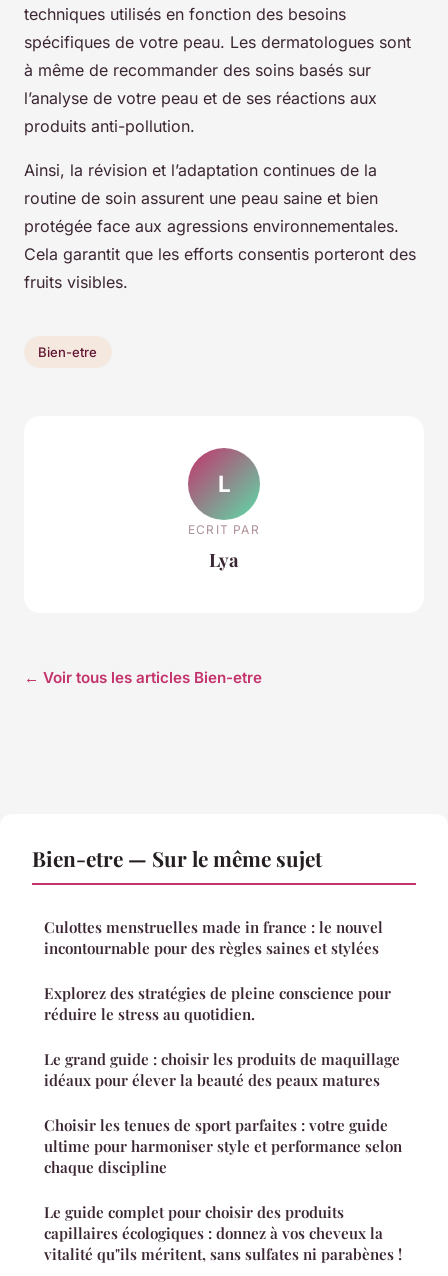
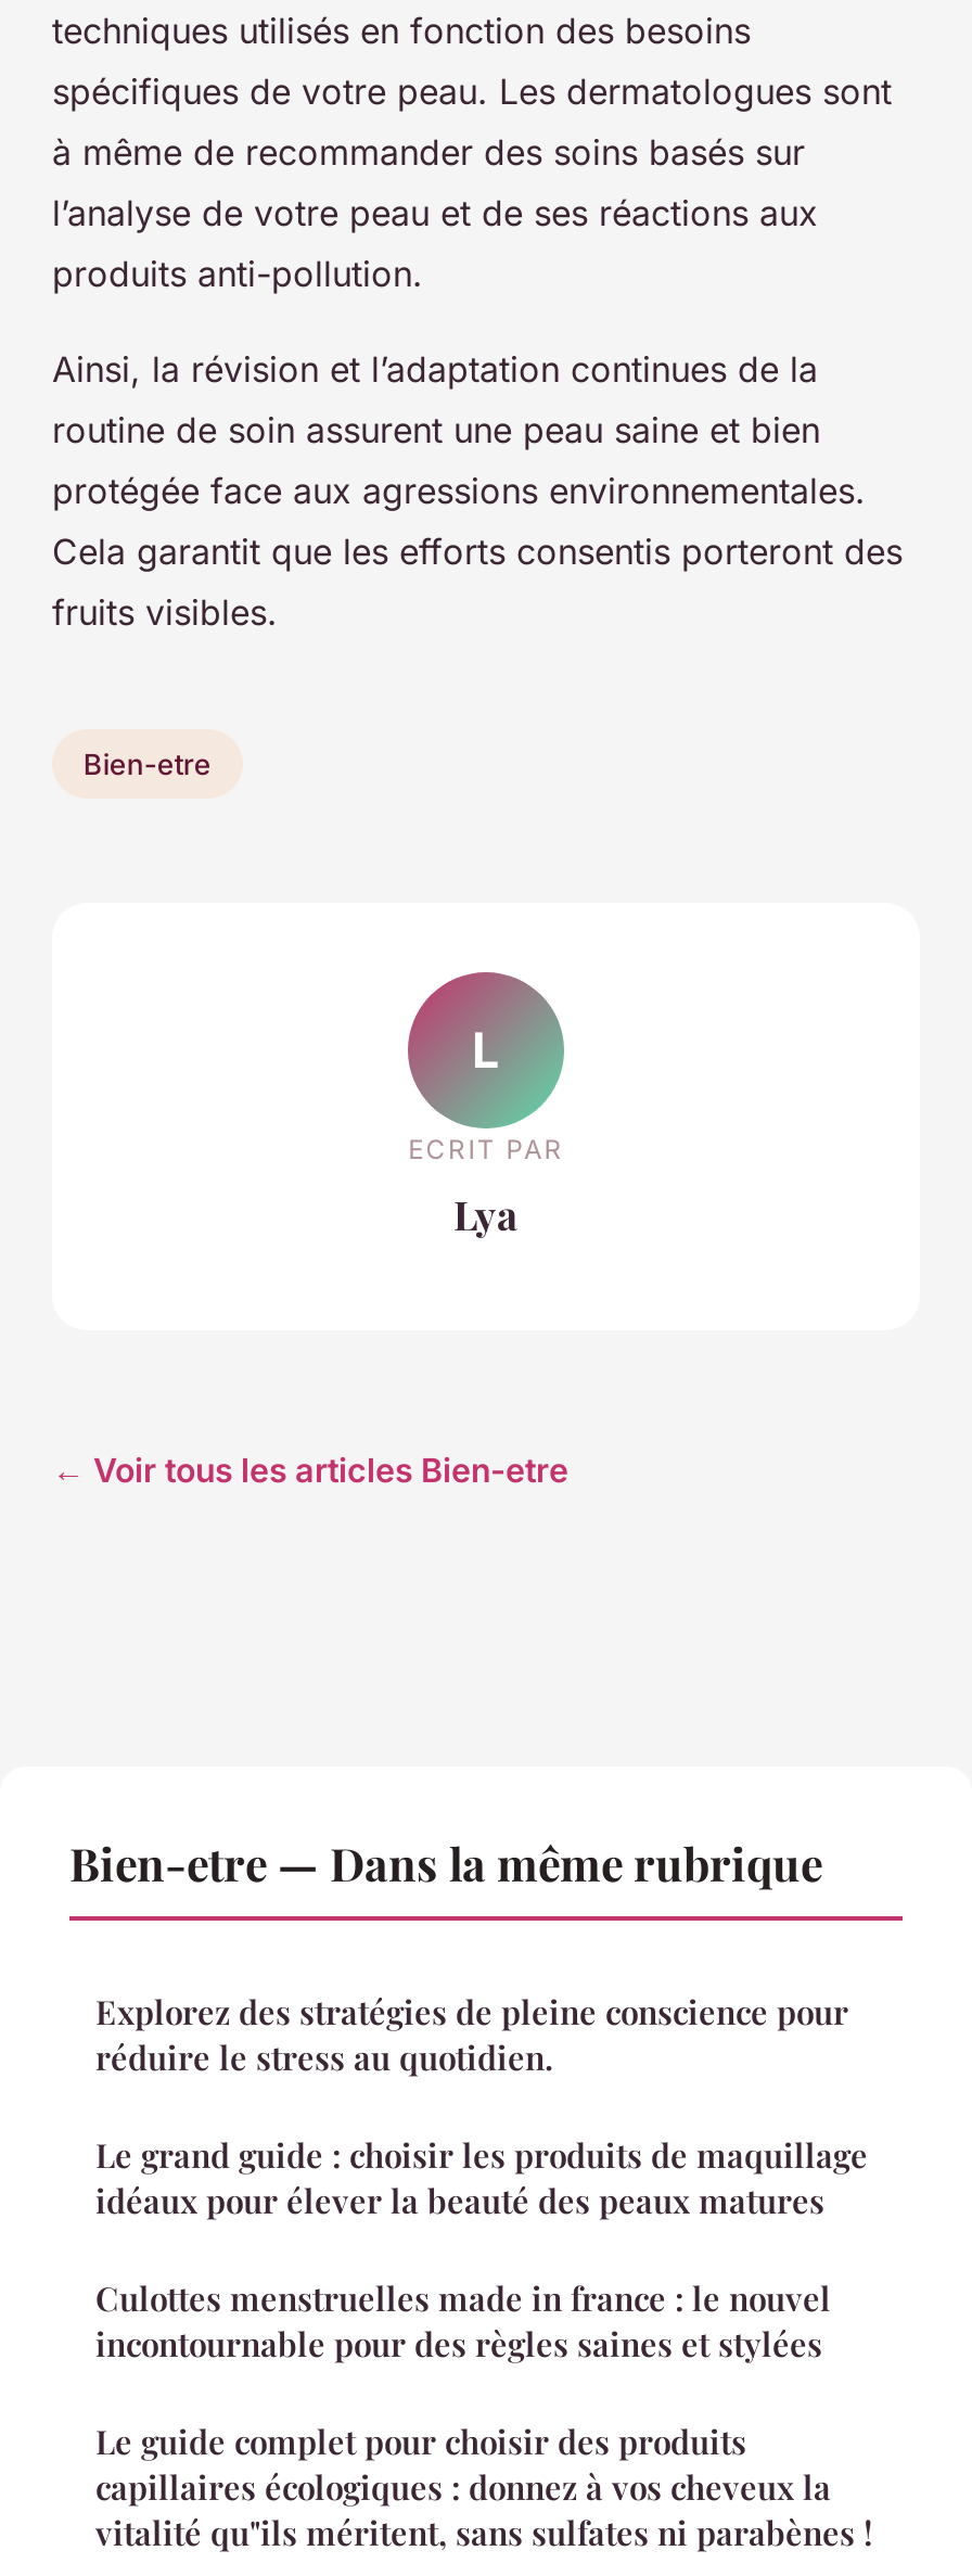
- Bien-etre — Sur le même sujet
+ Bien-etre — Dans la même rubrique

moved down: Culottes menstruelles made in france : le nouvel | incontournable pour des règles saines et stylées

- Choisir les tenues de sport parfaites : votre guide
- ultime pour harmoniser style et performance selon
- chaque discipline
